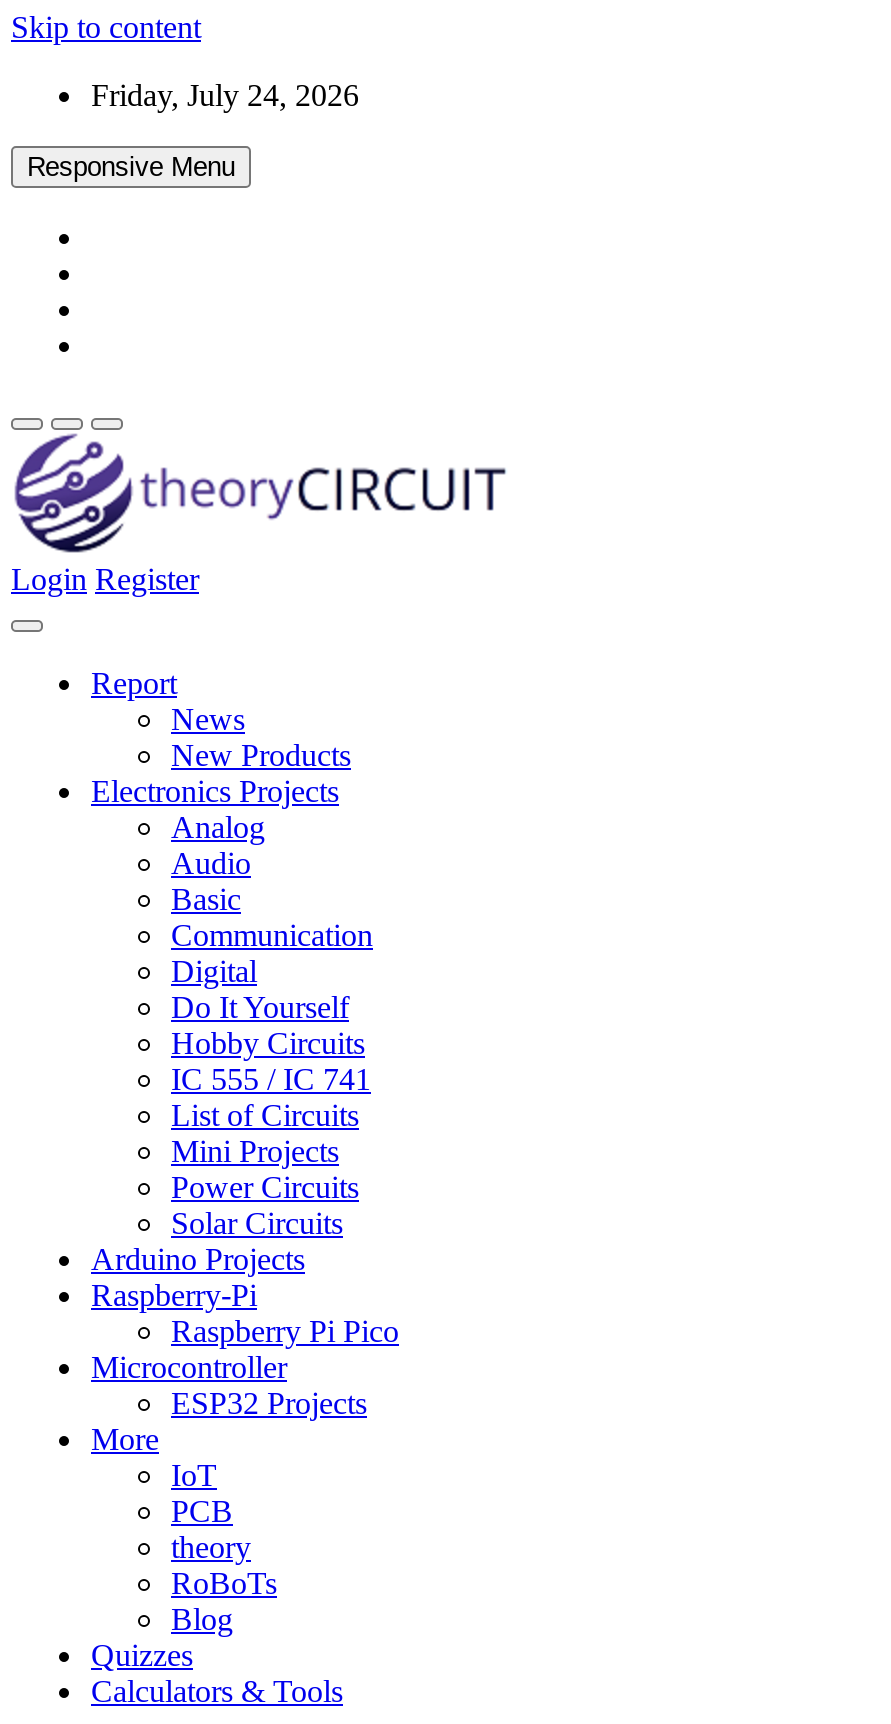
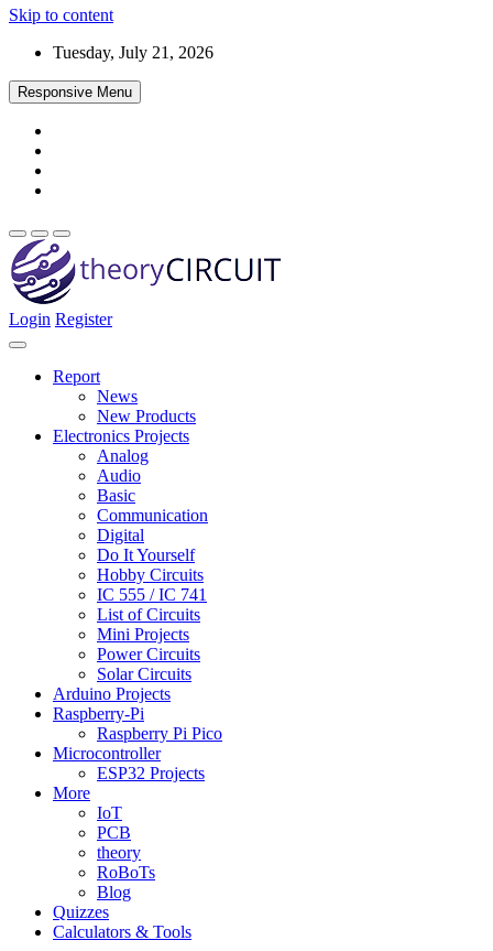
- Friday, July 24, 2026
+ Tuesday, July 21, 2026
